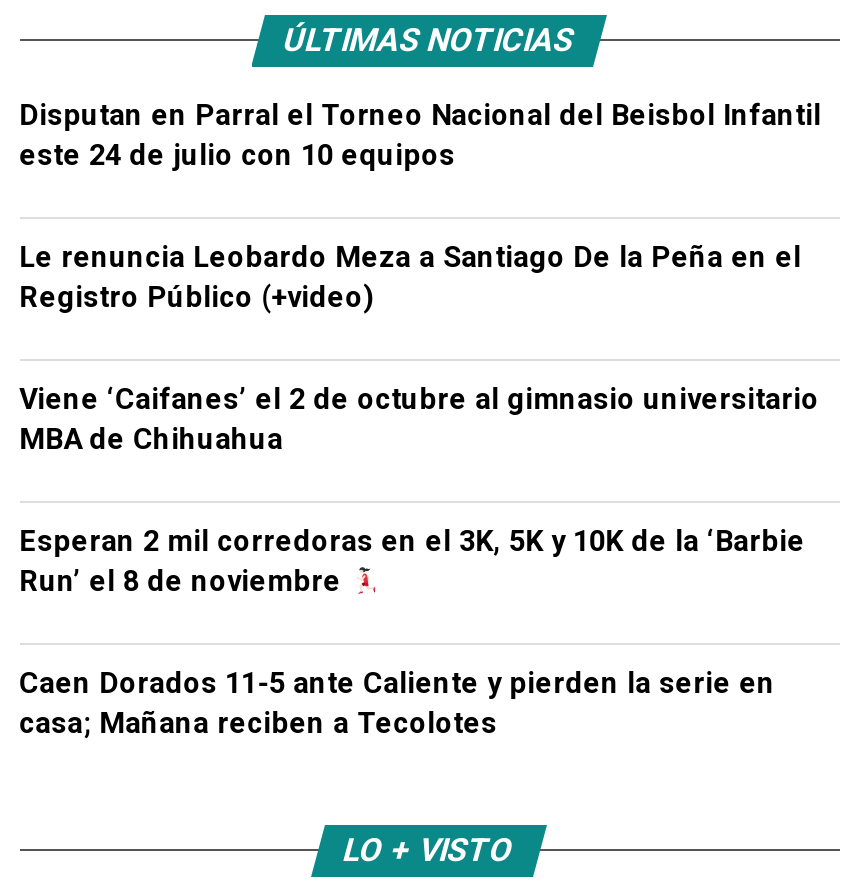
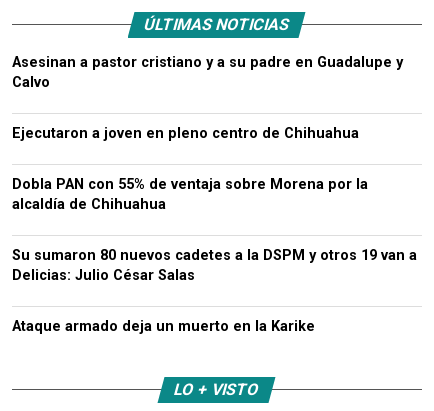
- Disputan en Parral el Torneo Nacional del Beisbol Infantil
- este 24 de julio con 10 equipos
+ Asesinan a pastor cristiano y a su padre en Guadalupe y
+ Calvo

- Le renuncia Leobardo Meza a Santiago De la Peña en el
- Registro Público (+video)
+ Ejecutaron a joven en pleno centro de Chihuahua

- Viene ‘Caifanes’ el 2 de octubre al gimnasio universitario
- MBA de Chihuahua
+ Dobla PAN con 55% de ventaja sobre Morena por la
+ alcaldía de Chihuahua

- Esperan 2 mil corredoras en el 3K, 5K y 10K de la ‘Barbie
- Run’ el 8 de noviembre
+ Su sumaron 80 nuevos cadetes a la DSPM y otros 19 van a
+ Delicias: Julio César Salas

- Caen Dorados 11-5 ante Caliente y pierden la serie en
- casa; Mañana reciben a Tecolotes
+ Ataque armado deja un muerto en la Karike
